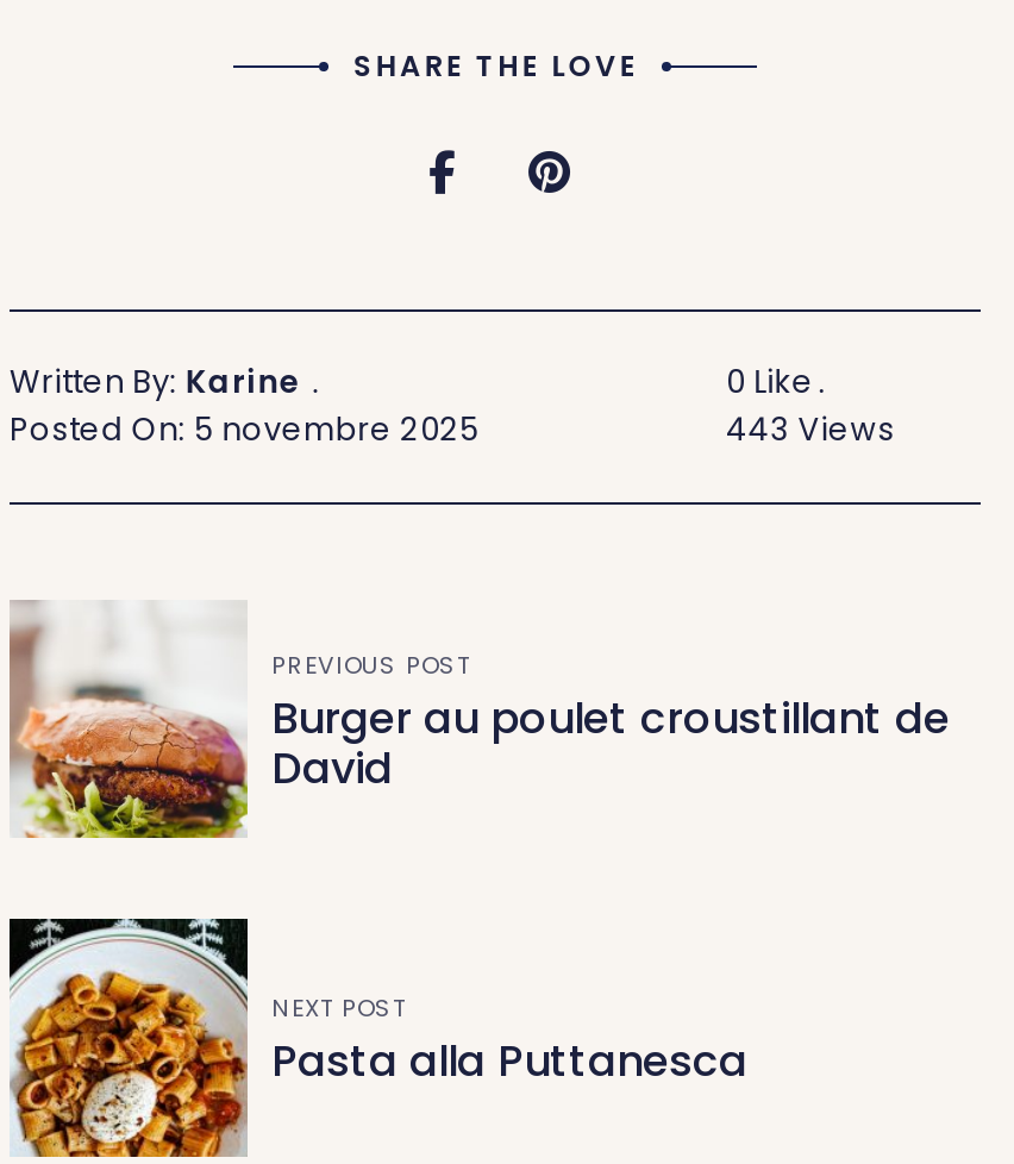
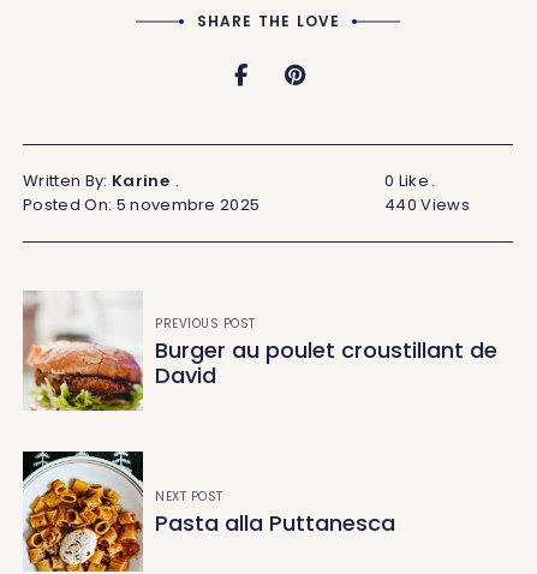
- 443 Views
+ 440 Views
